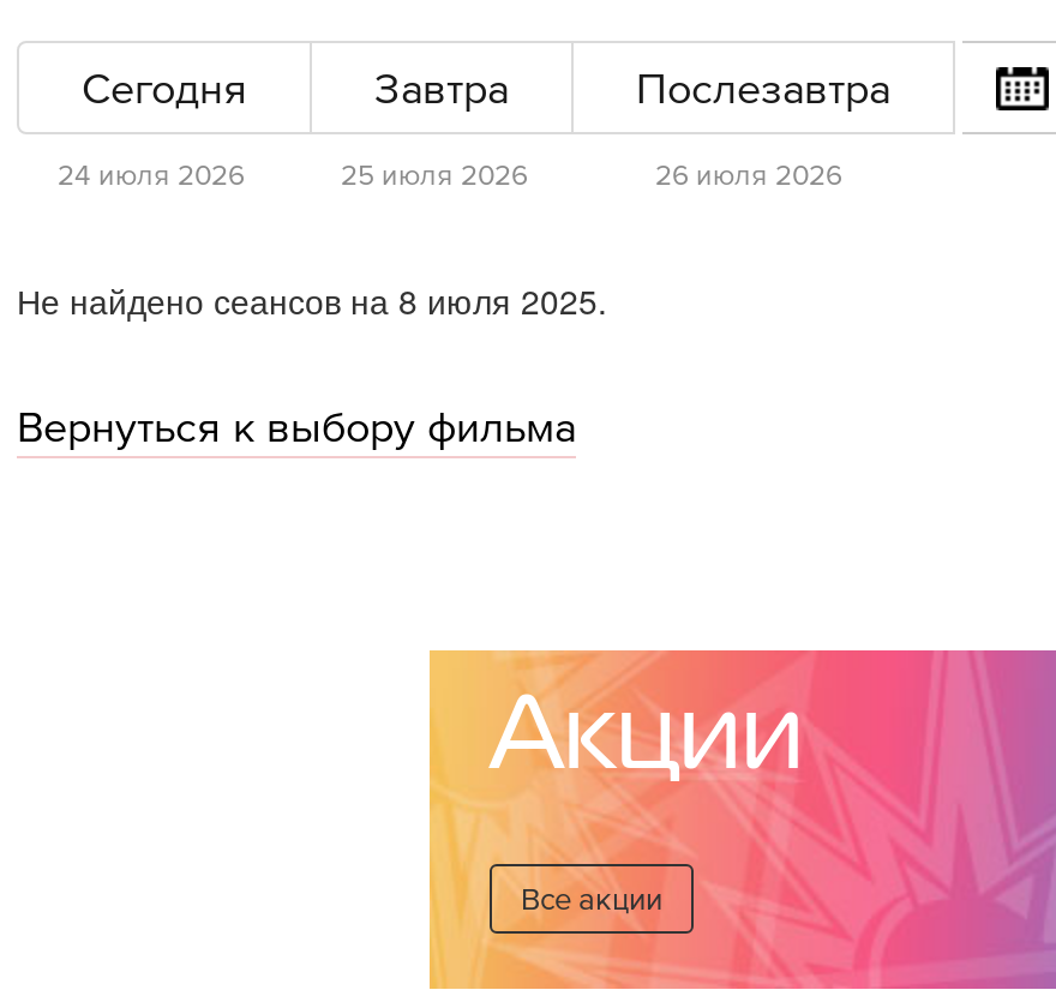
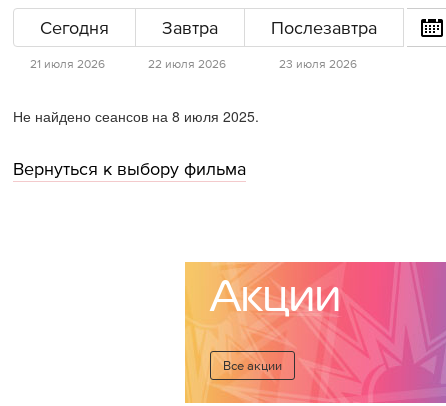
- 24 июля 2026
+ 21 июля 2026

- 25 июля 2026
+ 22 июля 2026

- 26 июля 2026
+ 23 июля 2026
